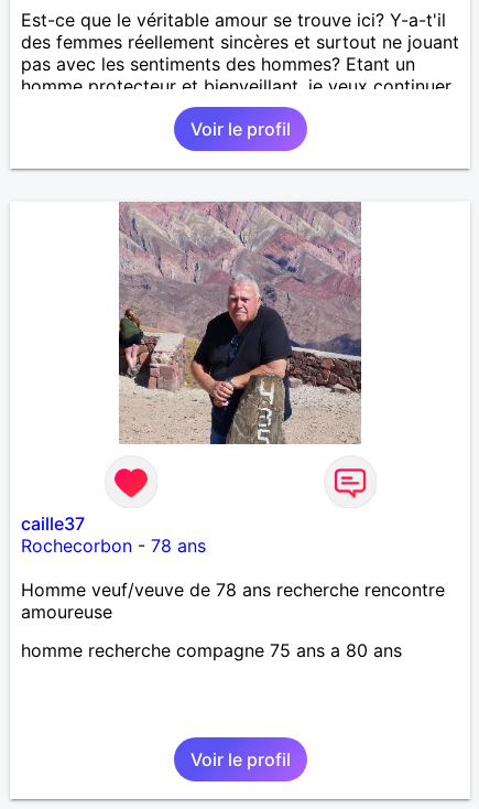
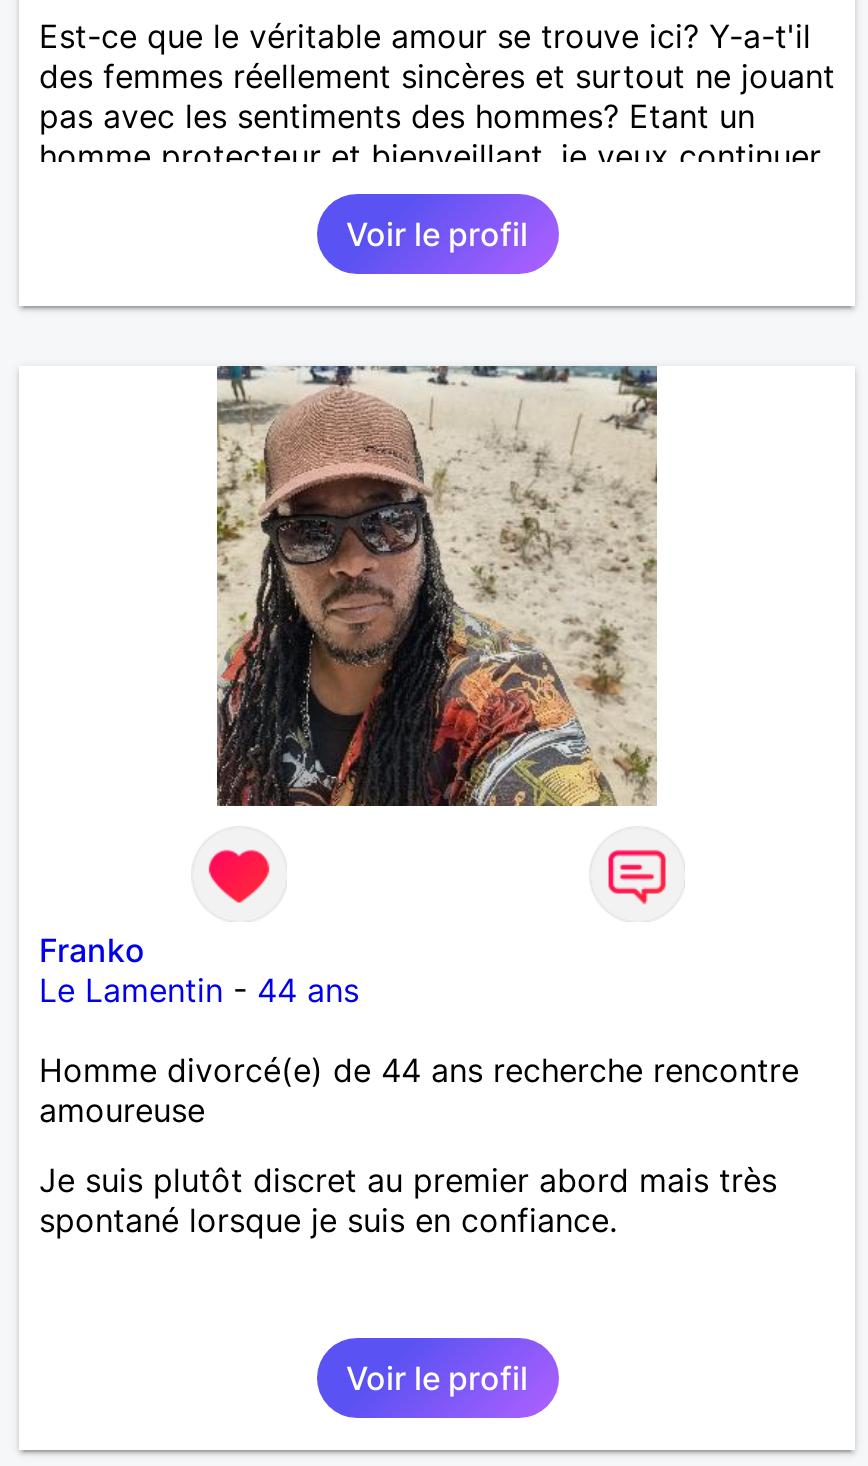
- [image]
+ [image]

- caille37
- Rochecorbon - 78 ans
+ Franko
+ Le Lamentin - 44 ans

- Homme veuf/veuve de 78 ans recherche rencontre
+ Homme divorcé(e) de 44 ans recherche rencontre

- homme recherche compagne 75 ans a 80 ans
+ Je suis plutôt discret au premier abord mais très
+ spontané lorsque je suis en confiance.
